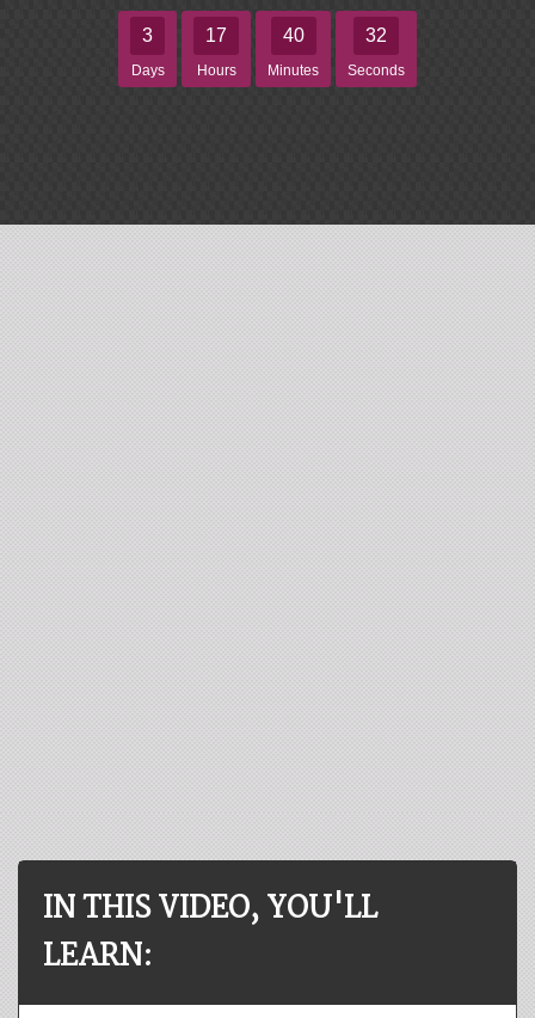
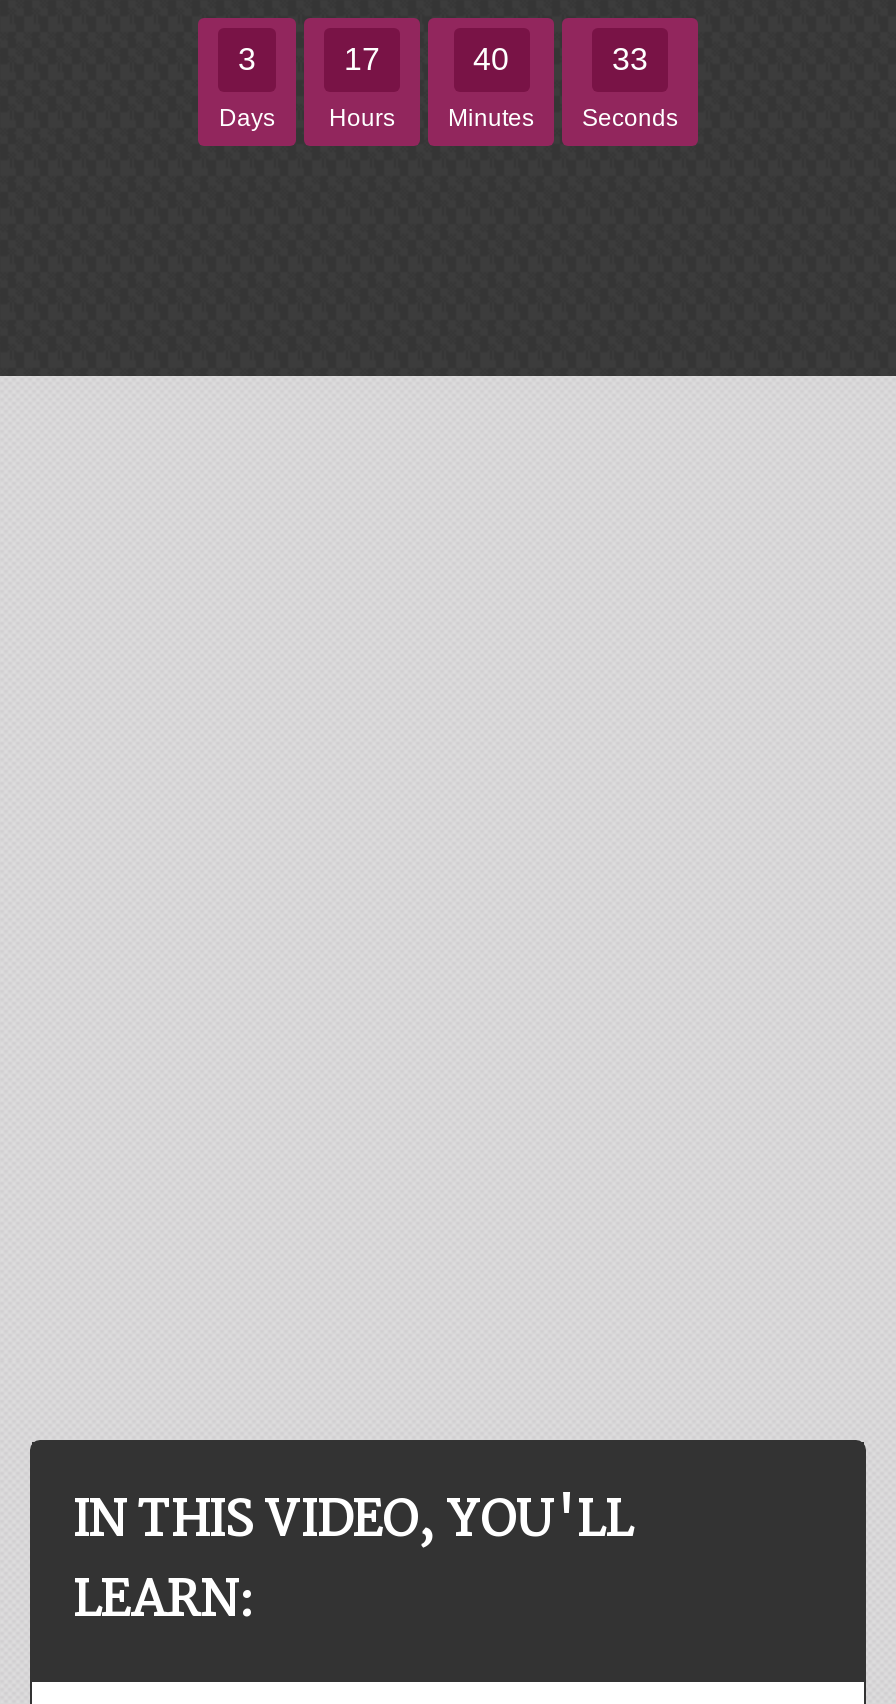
- 32
+ 33
